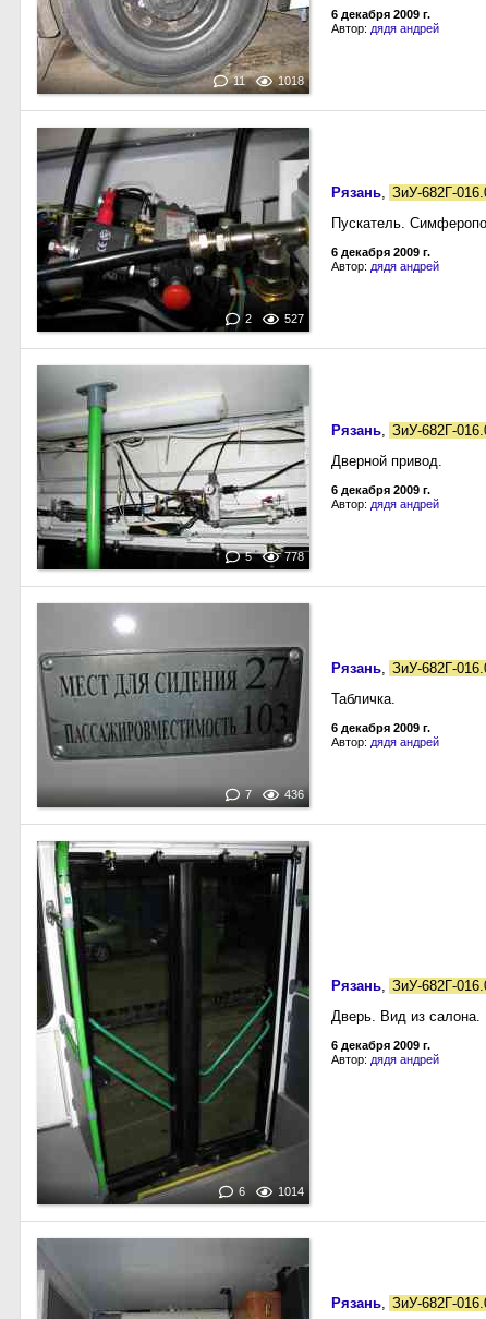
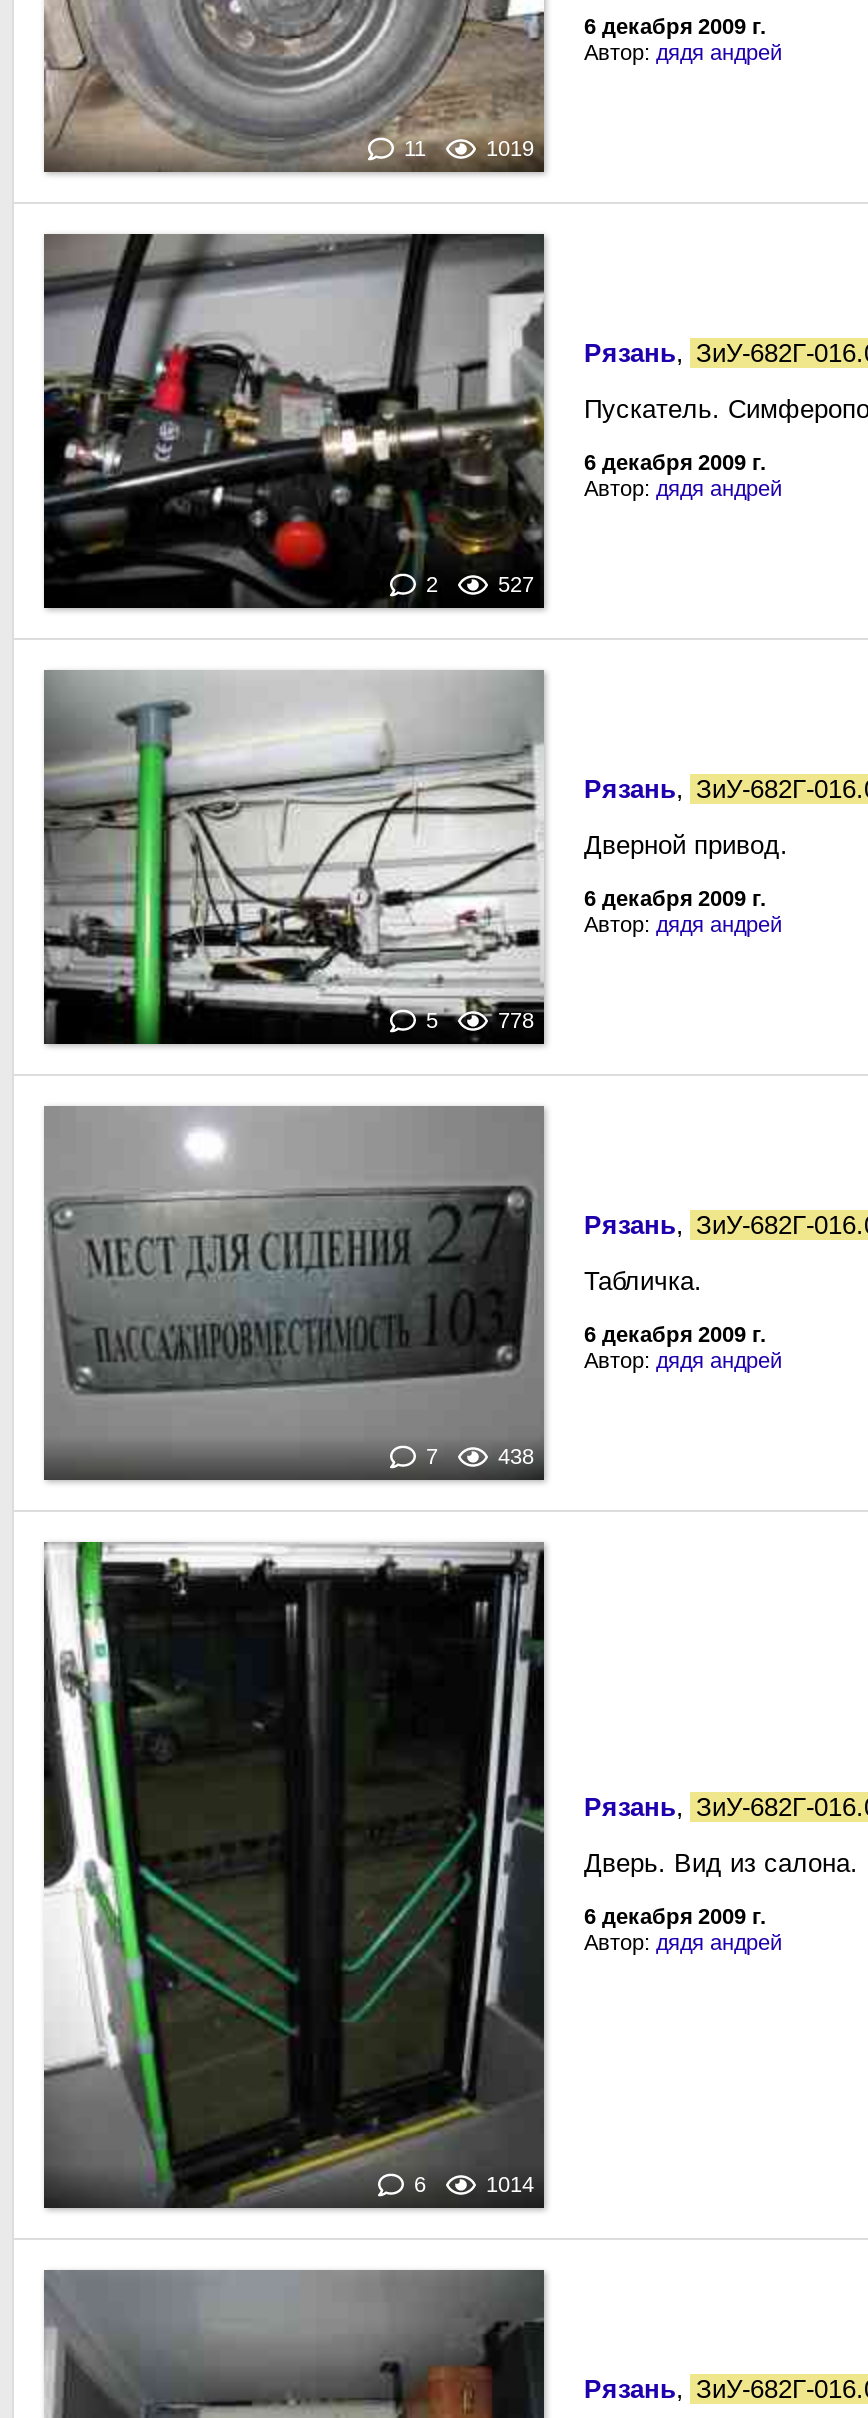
- 1018
+ 1019

- 436
+ 438
